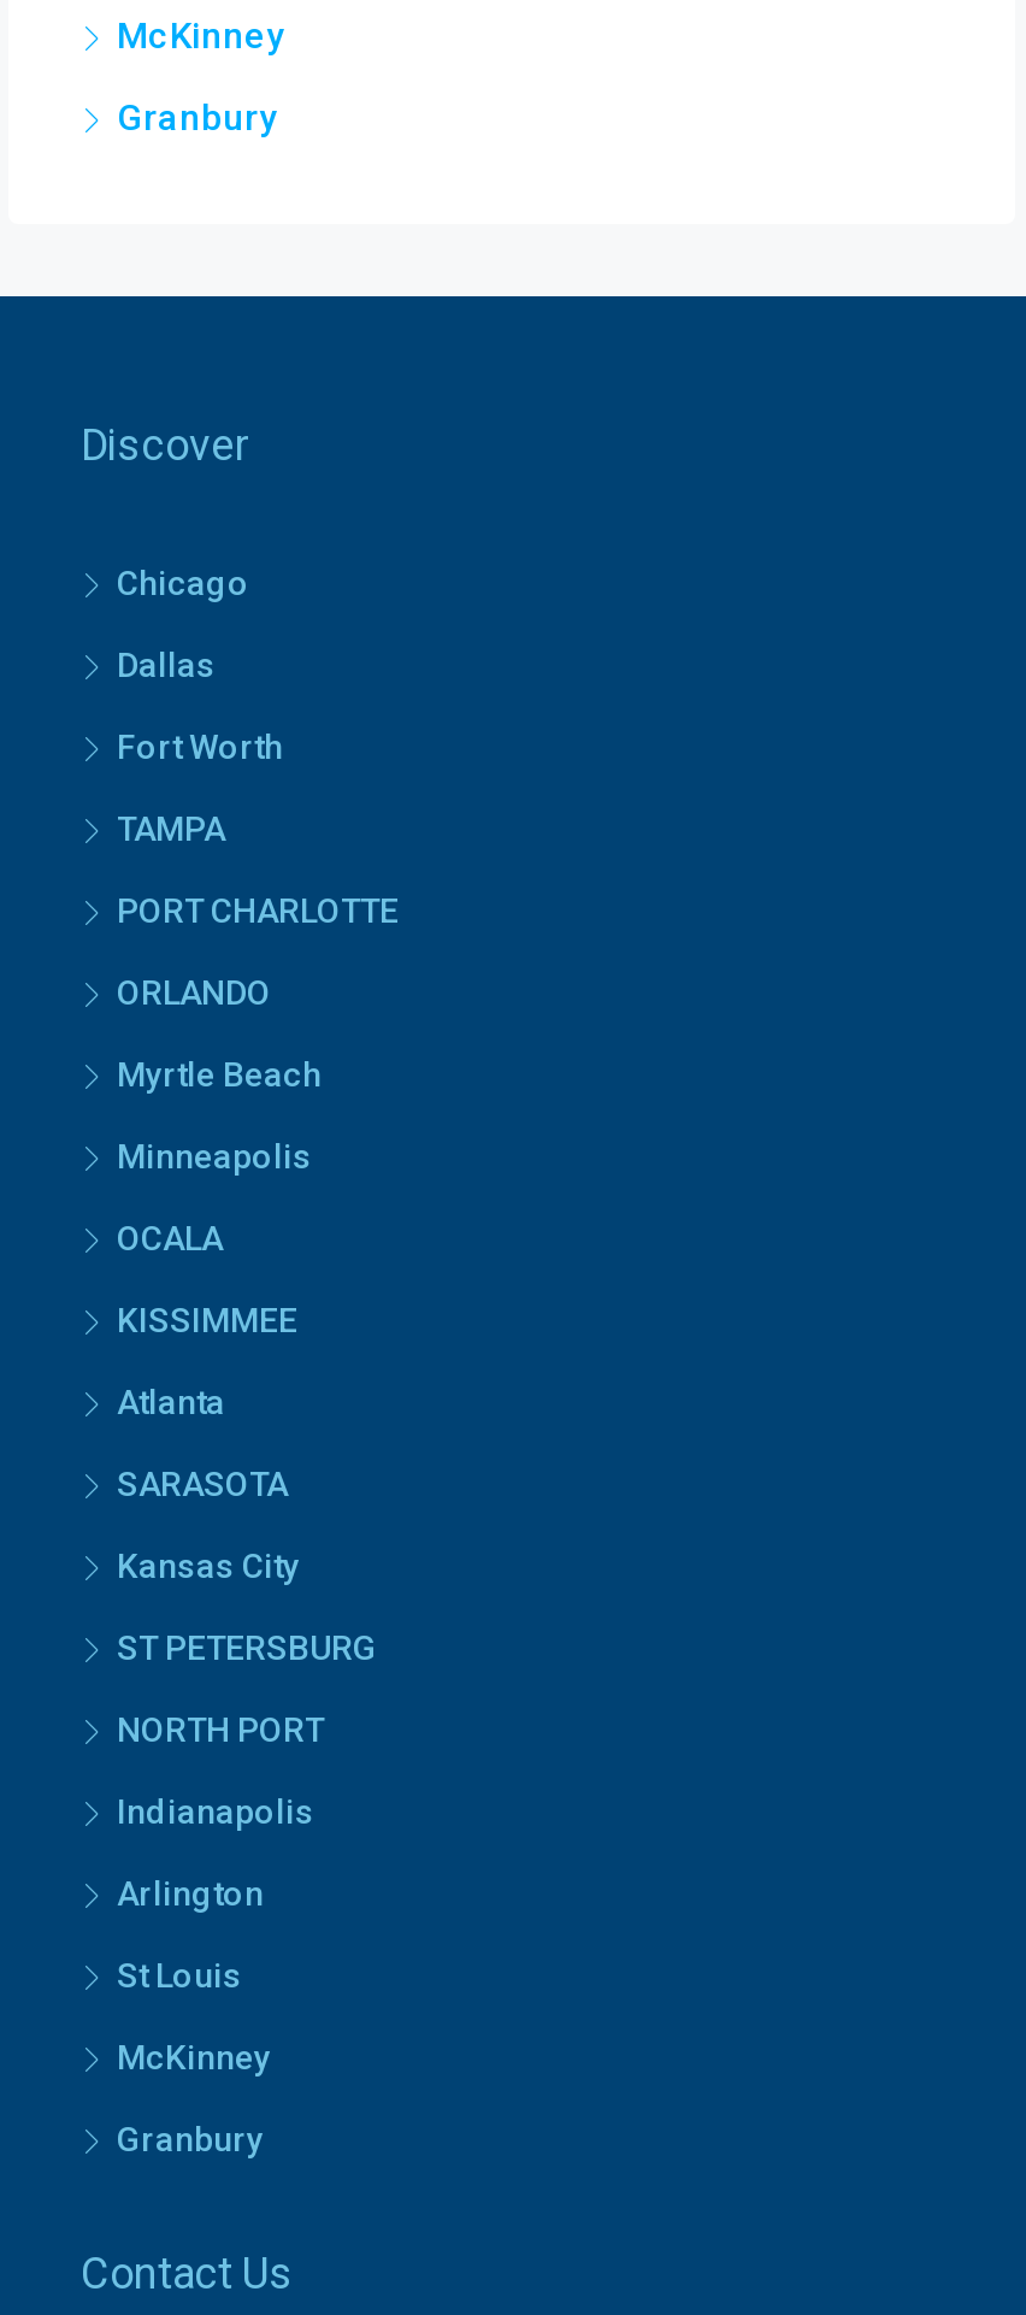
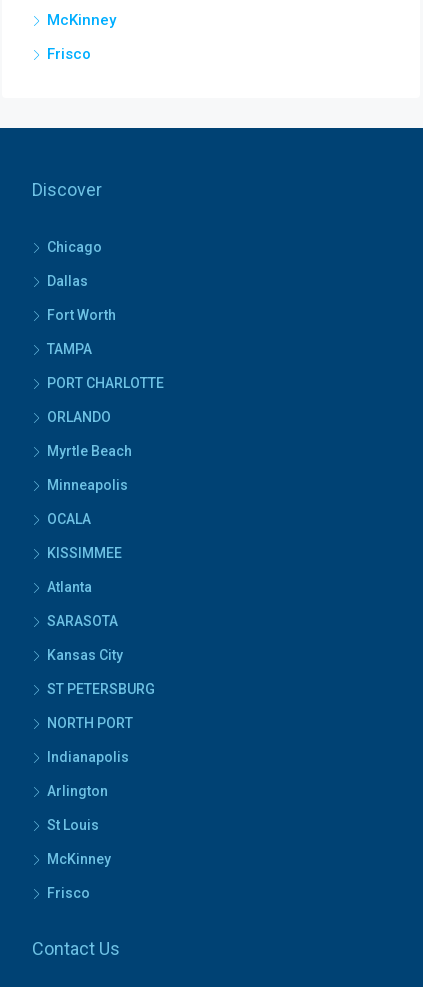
- Granbury
+ Frisco

- Granbury
+ Frisco
